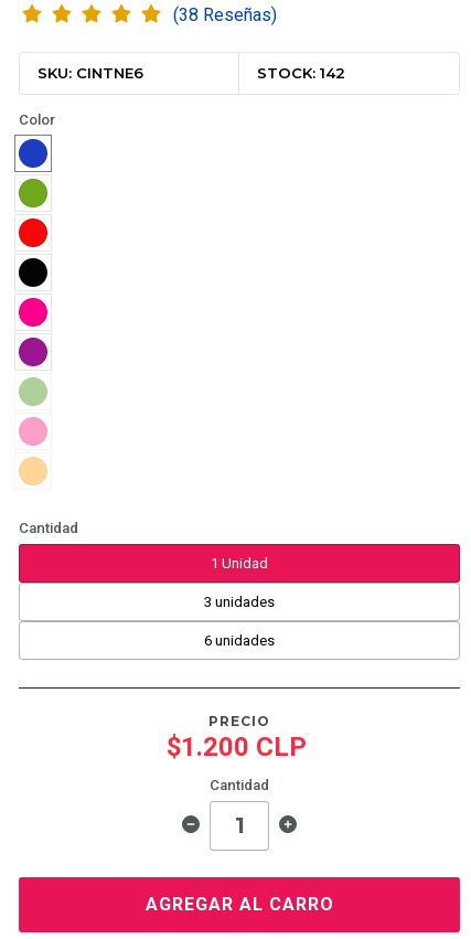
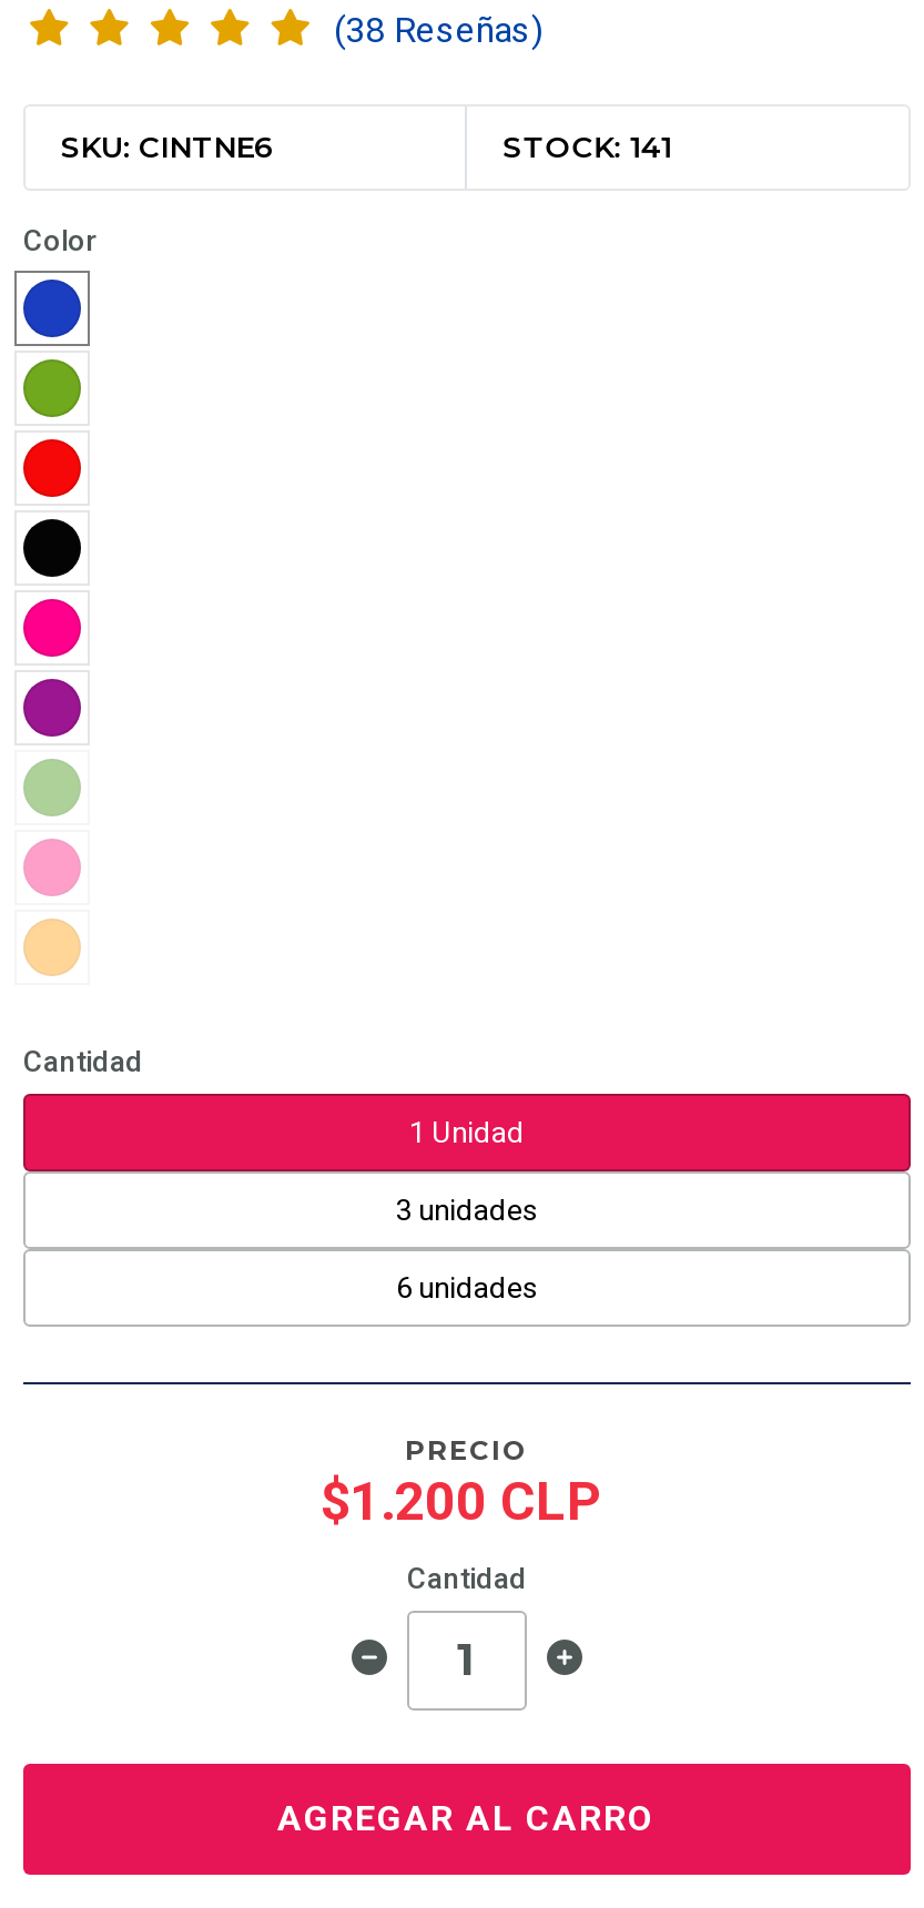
- STOCK: 142
+ STOCK: 141
